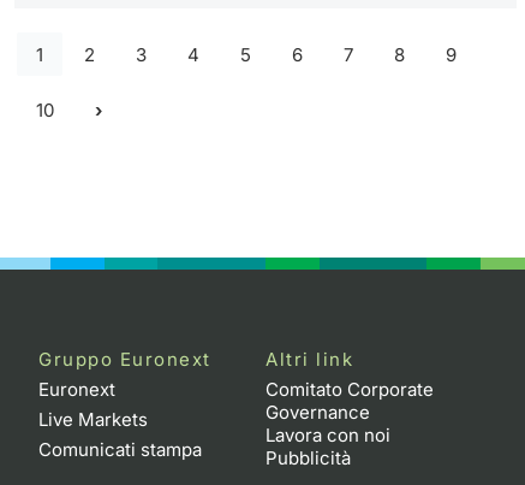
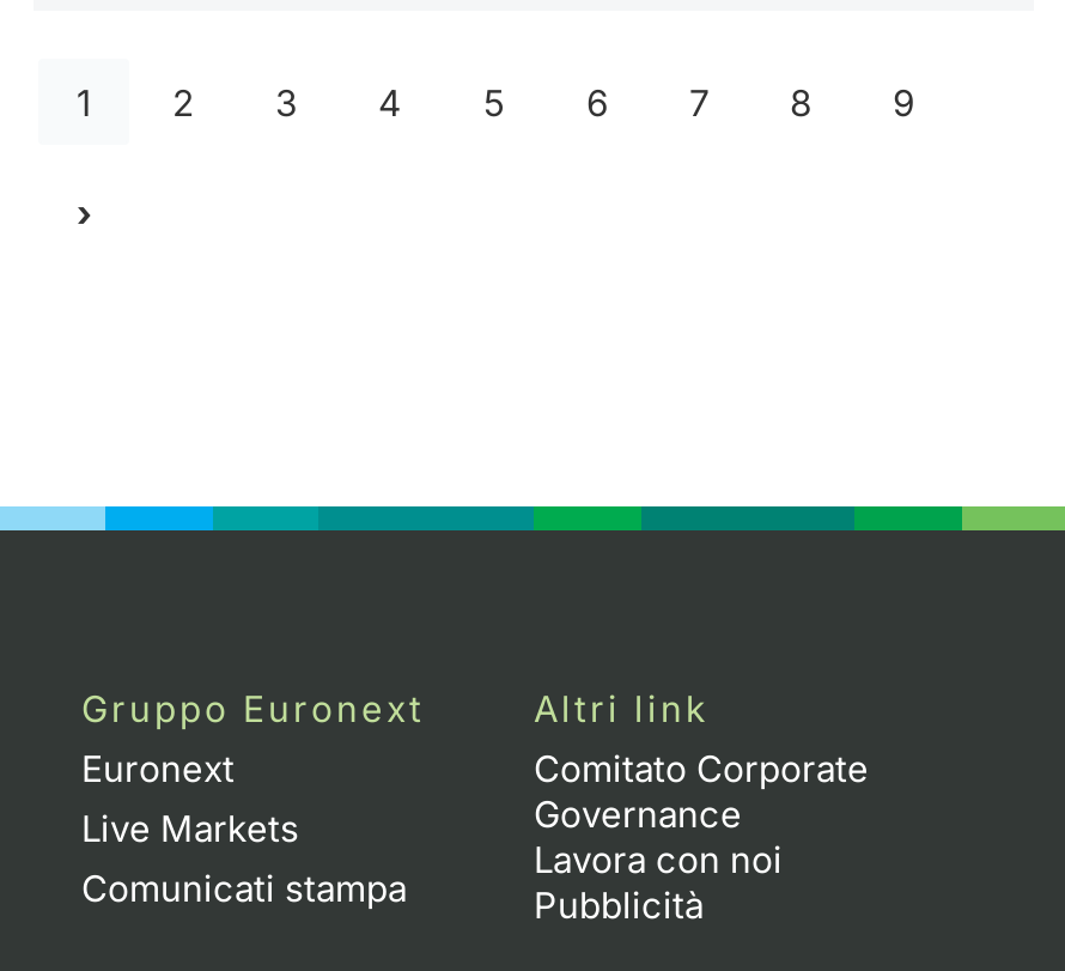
- 10
